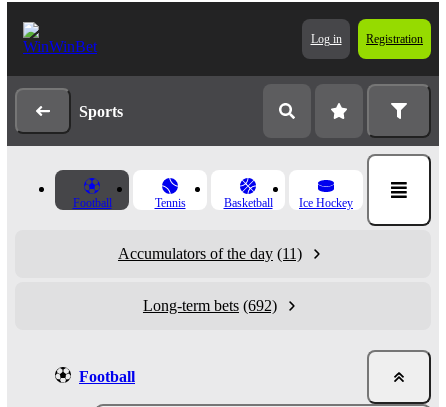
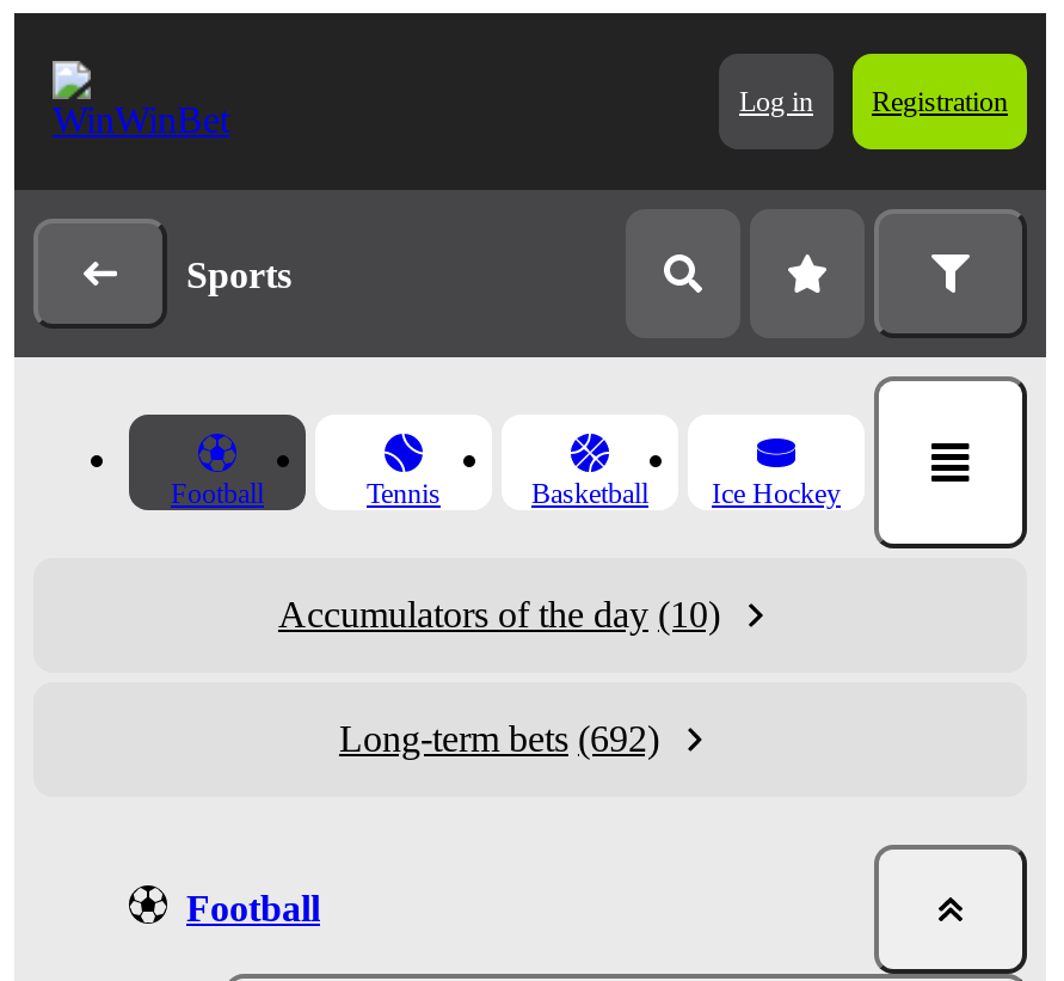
- Accumulators of the day (11)
+ Accumulators of the day (10)
